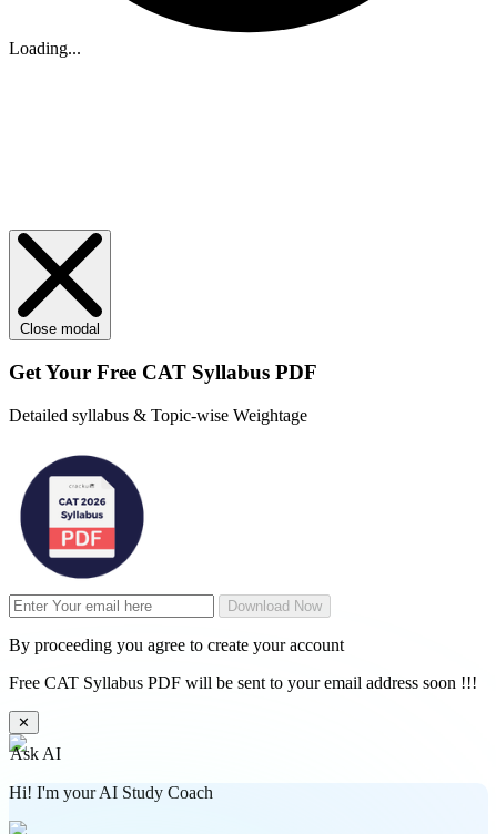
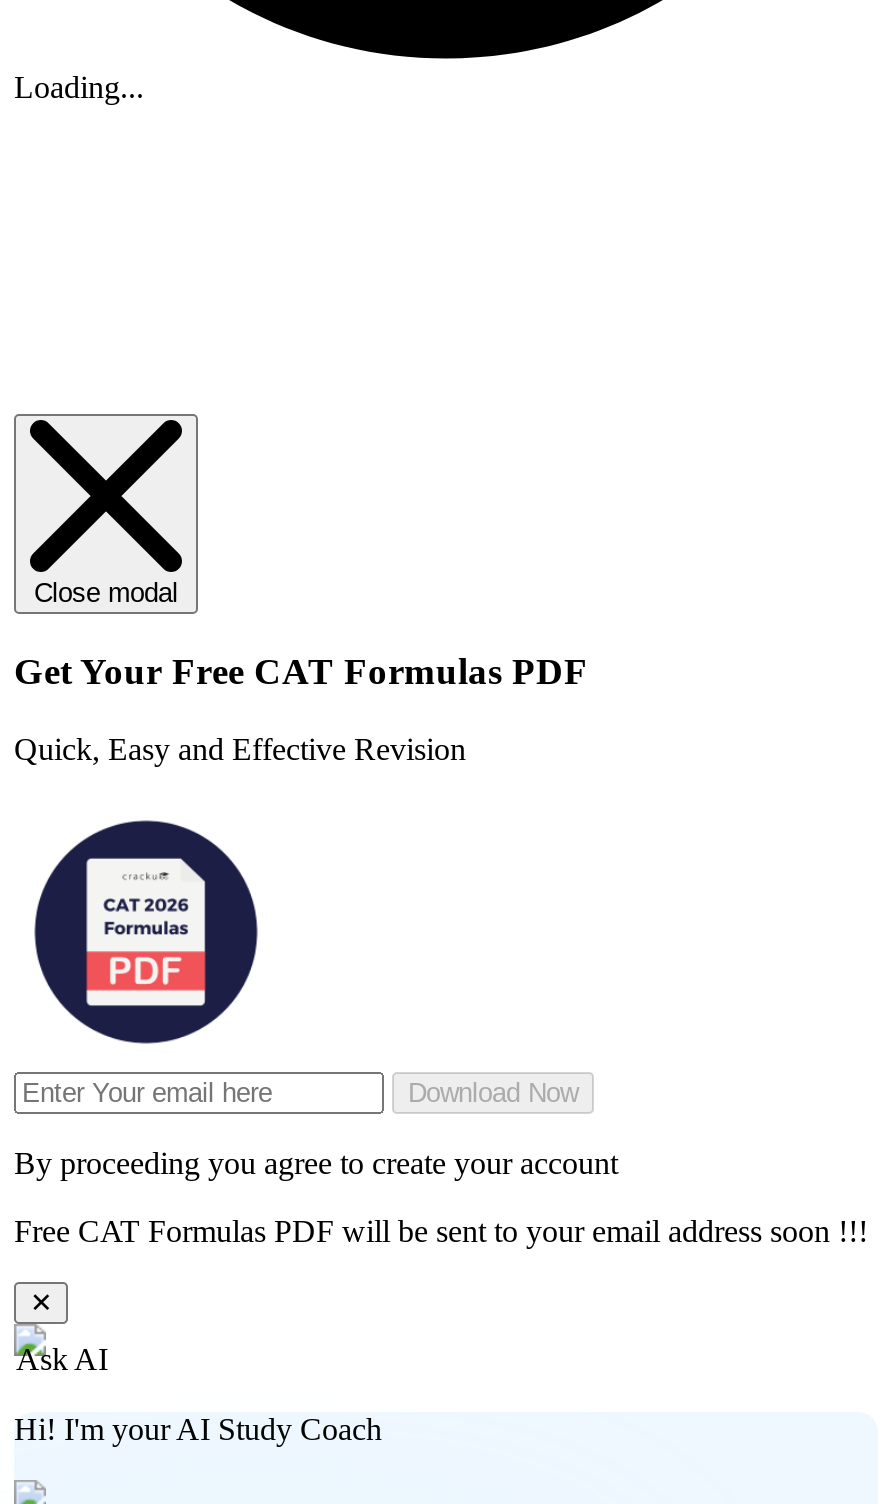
- Get Your Free CAT Syllabus PDF
+ Get Your Free CAT Formulas PDF

- Detailed syllabus & Topic-wise Weightage
+ Quick, Easy and Effective Revision

- Free CAT Syllabus PDF will be sent to your email address soon !!!
+ Free CAT Formulas PDF will be sent to your email address soon !!!
